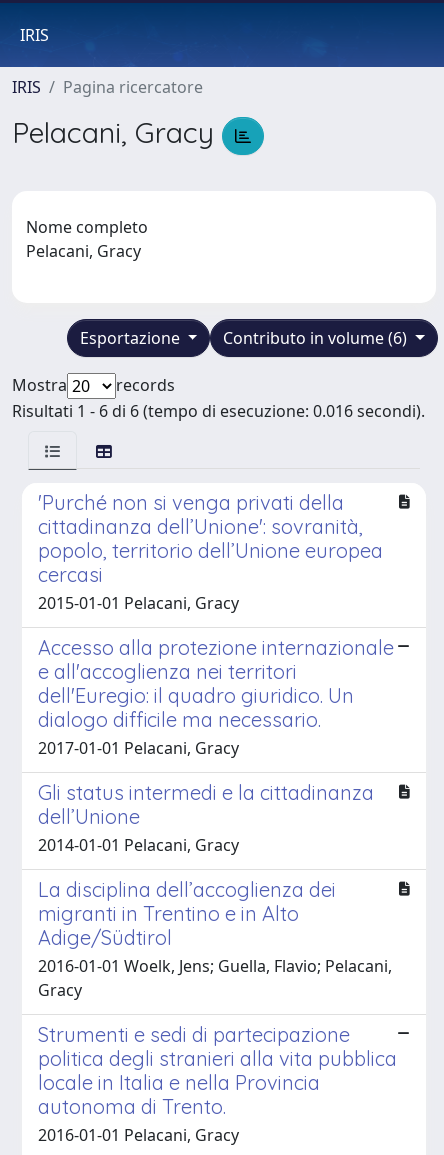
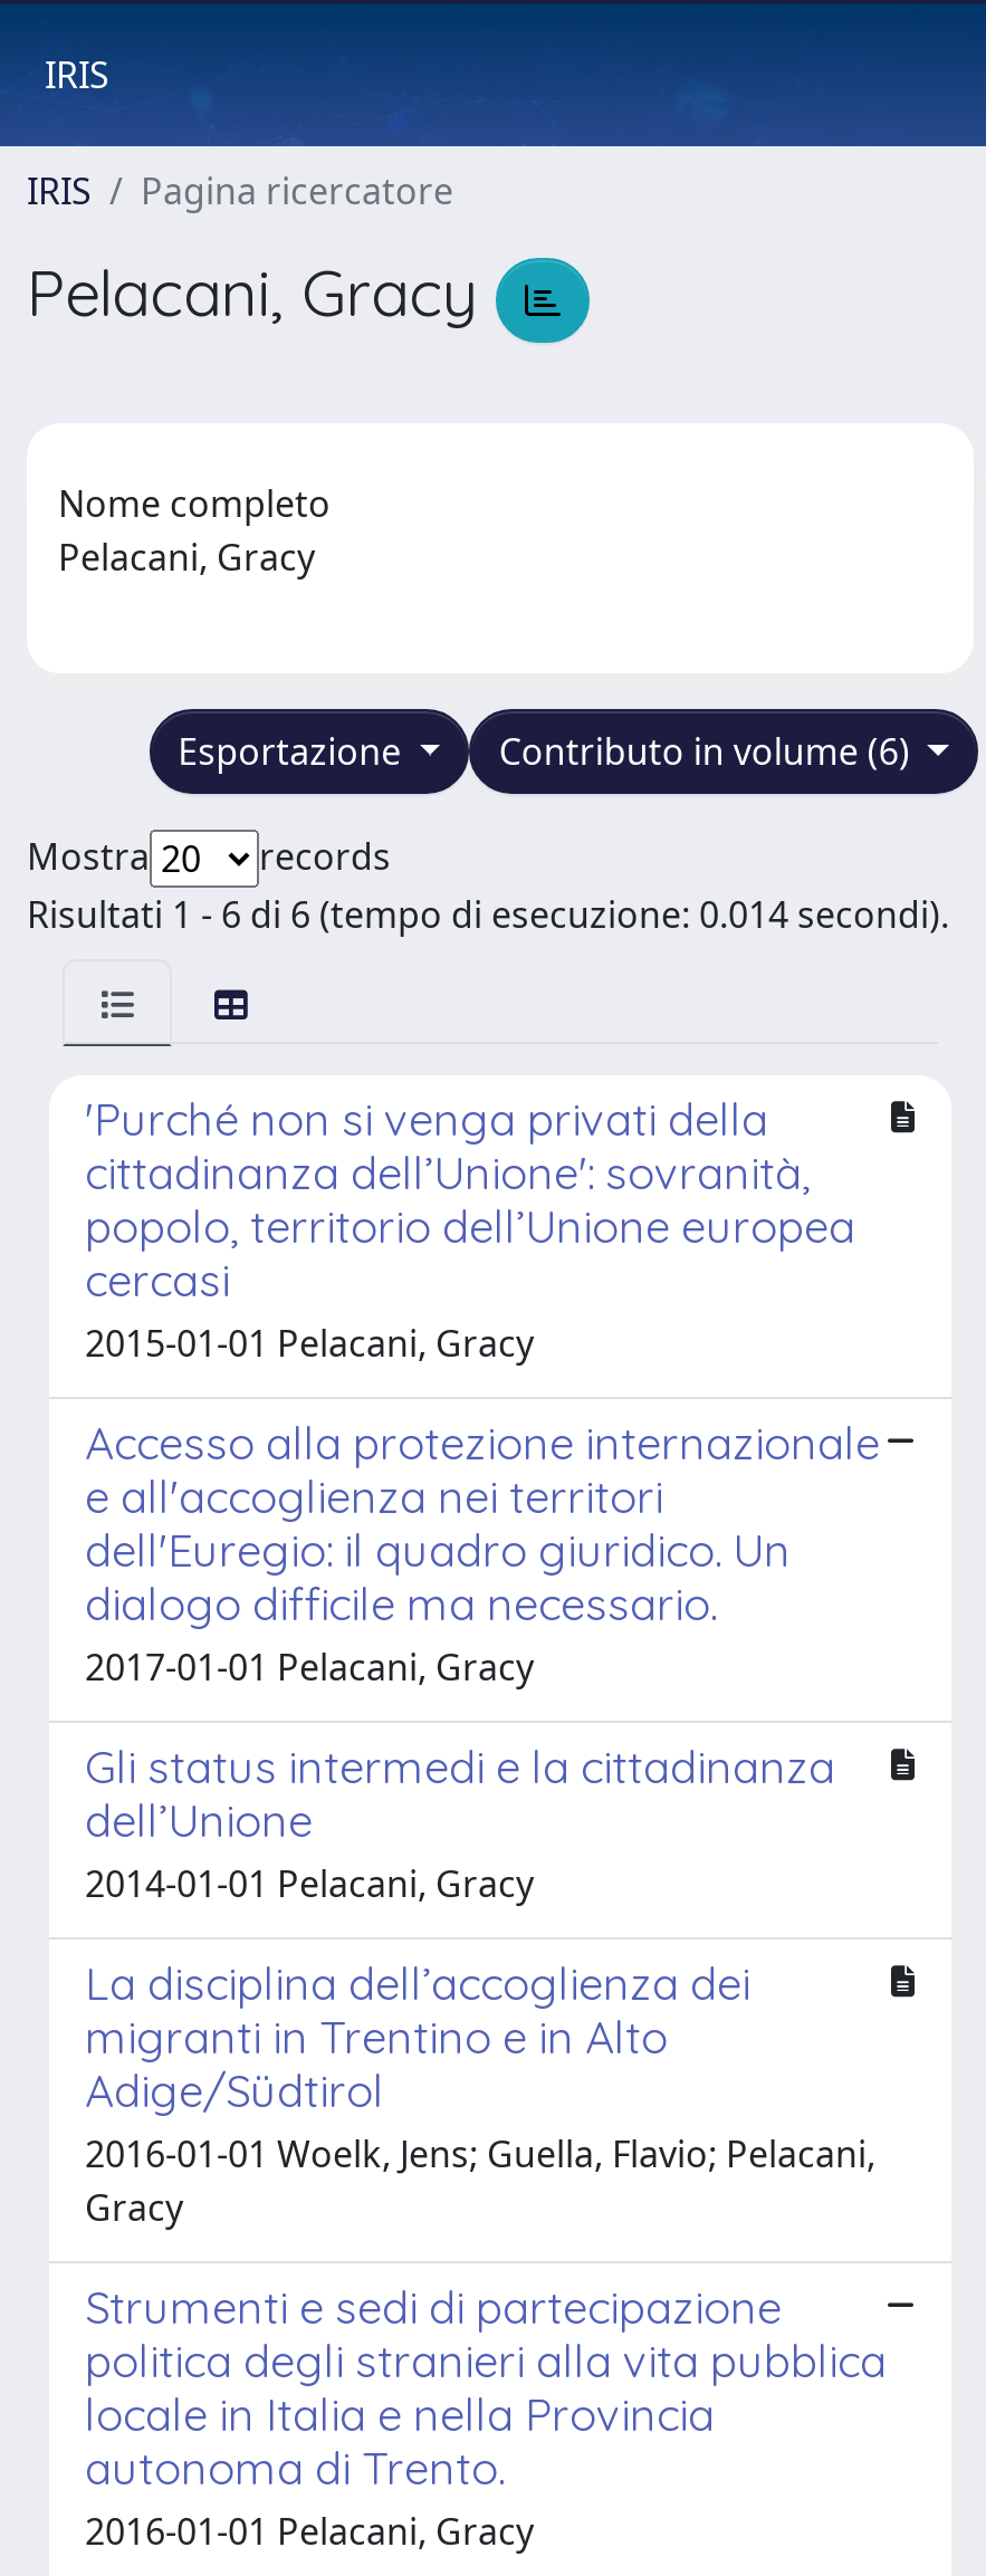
- Risultati 1 - 6 di 6 (tempo di esecuzione: 0.016 secondi).
+ Risultati 1 - 6 di 6 (tempo di esecuzione: 0.014 secondi).
